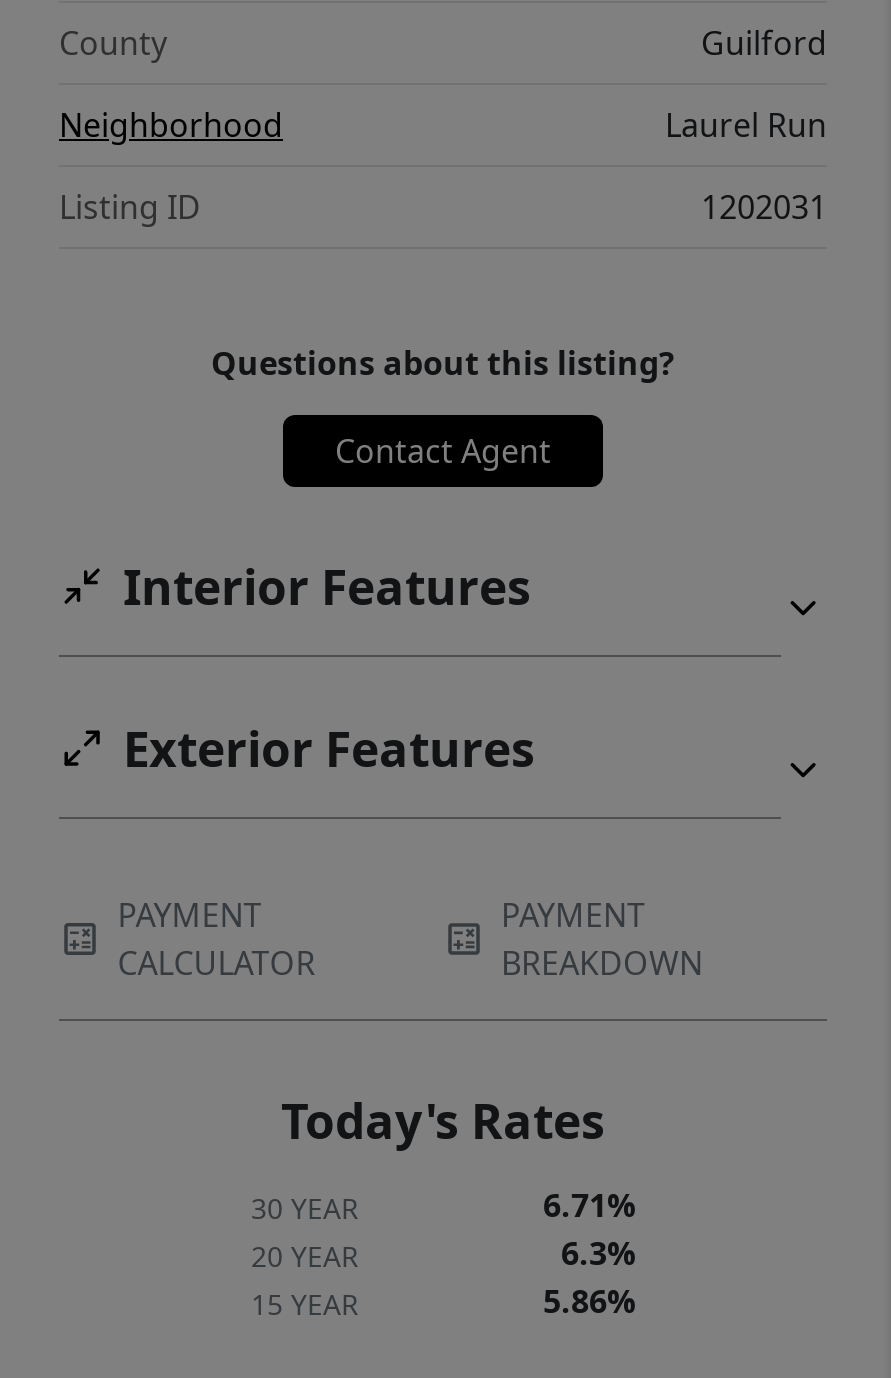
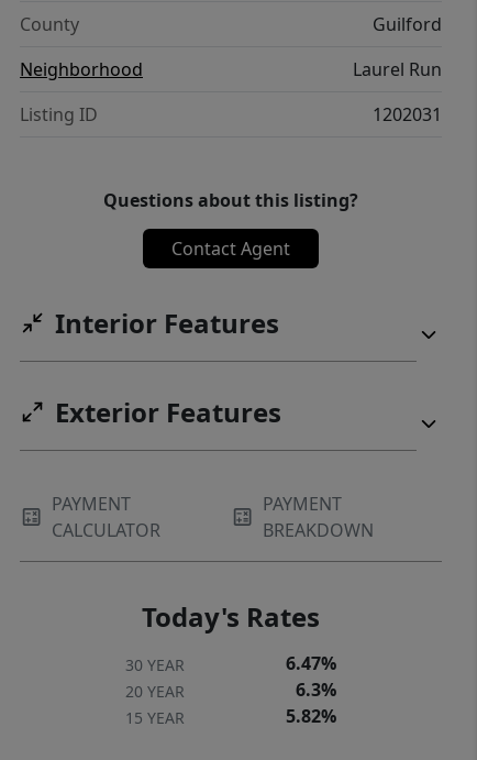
- 6.71%
+ 6.47%

- 5.86%
+ 5.82%
